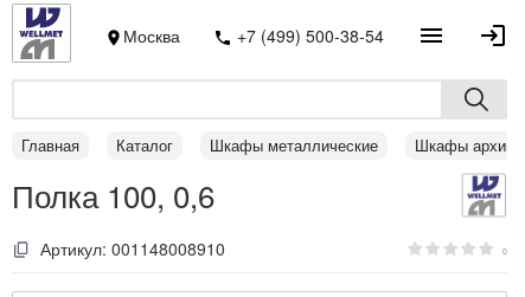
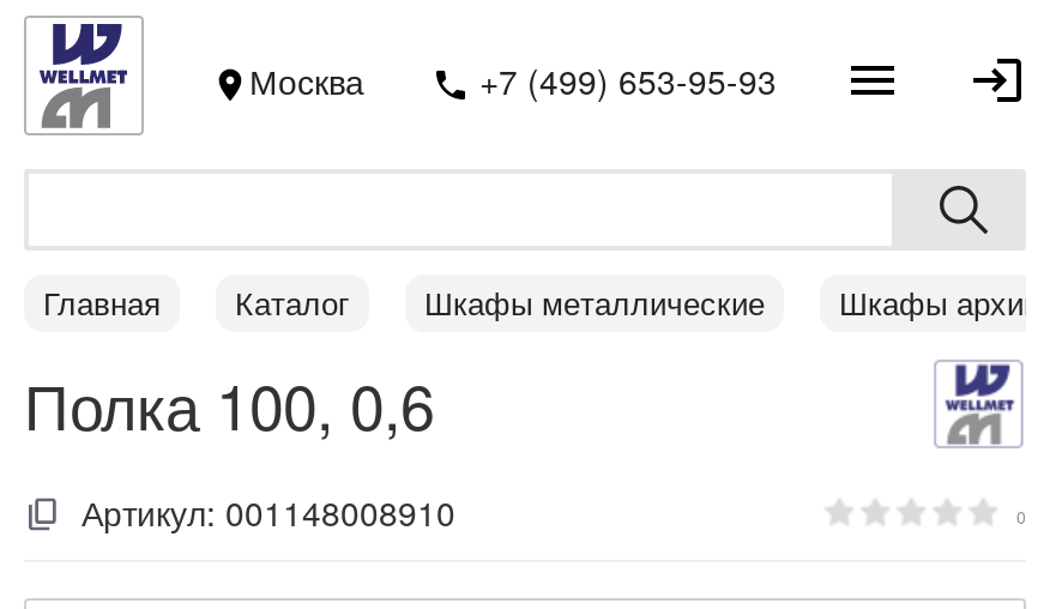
- +7 (499) 500-38-54
+ +7 (499) 653-95-93
